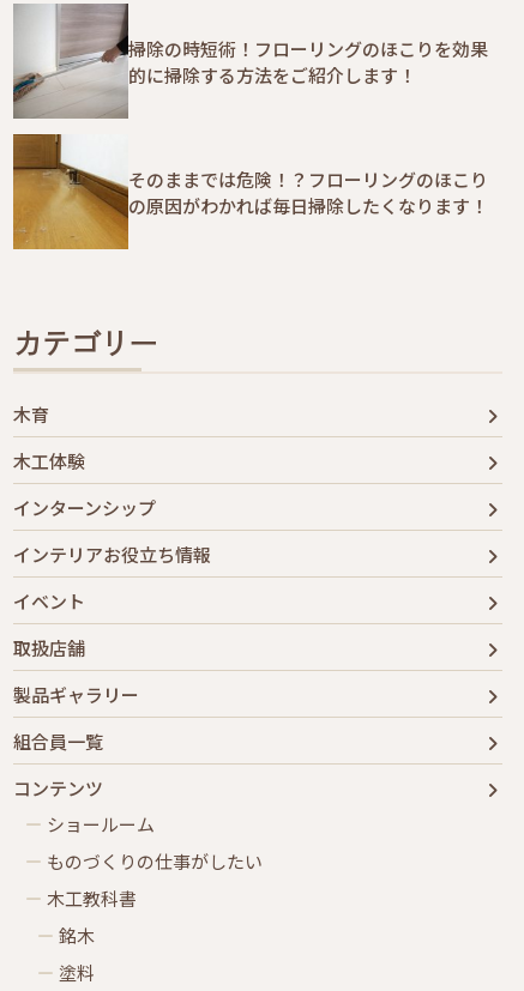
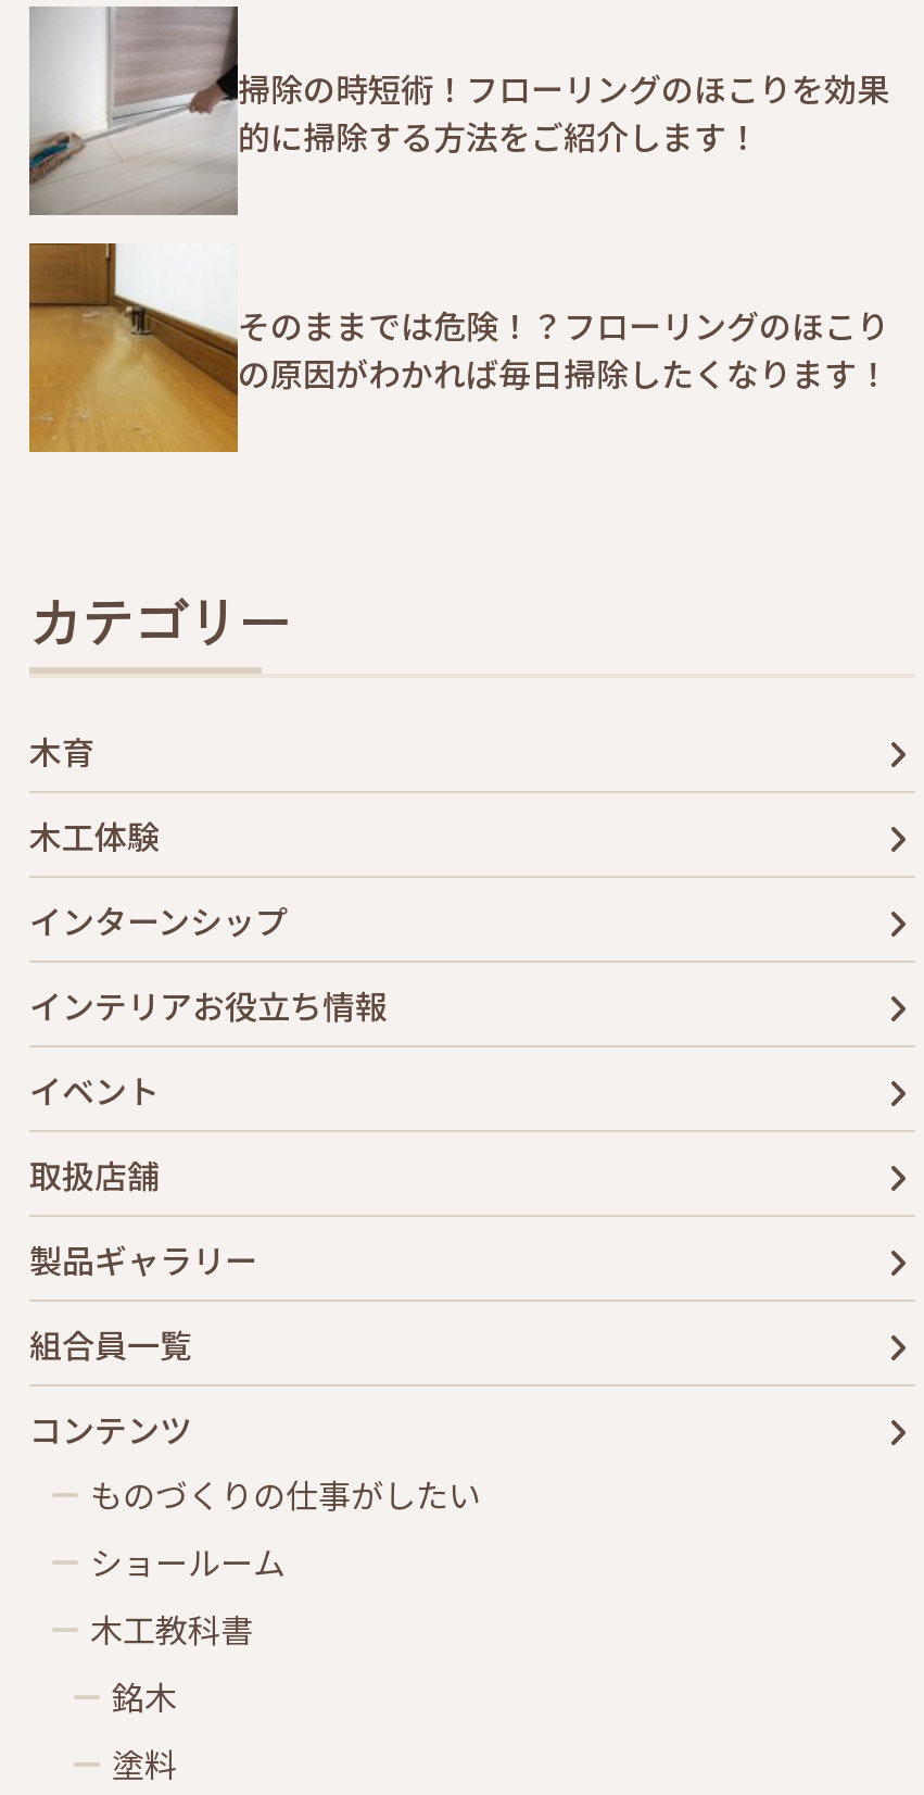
moved down: ショールーム

moved up: ものづくりの仕事がしたい
